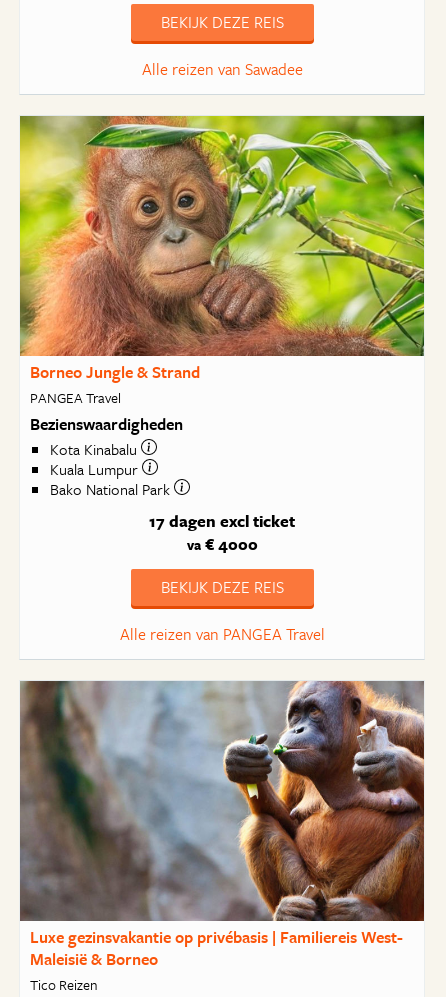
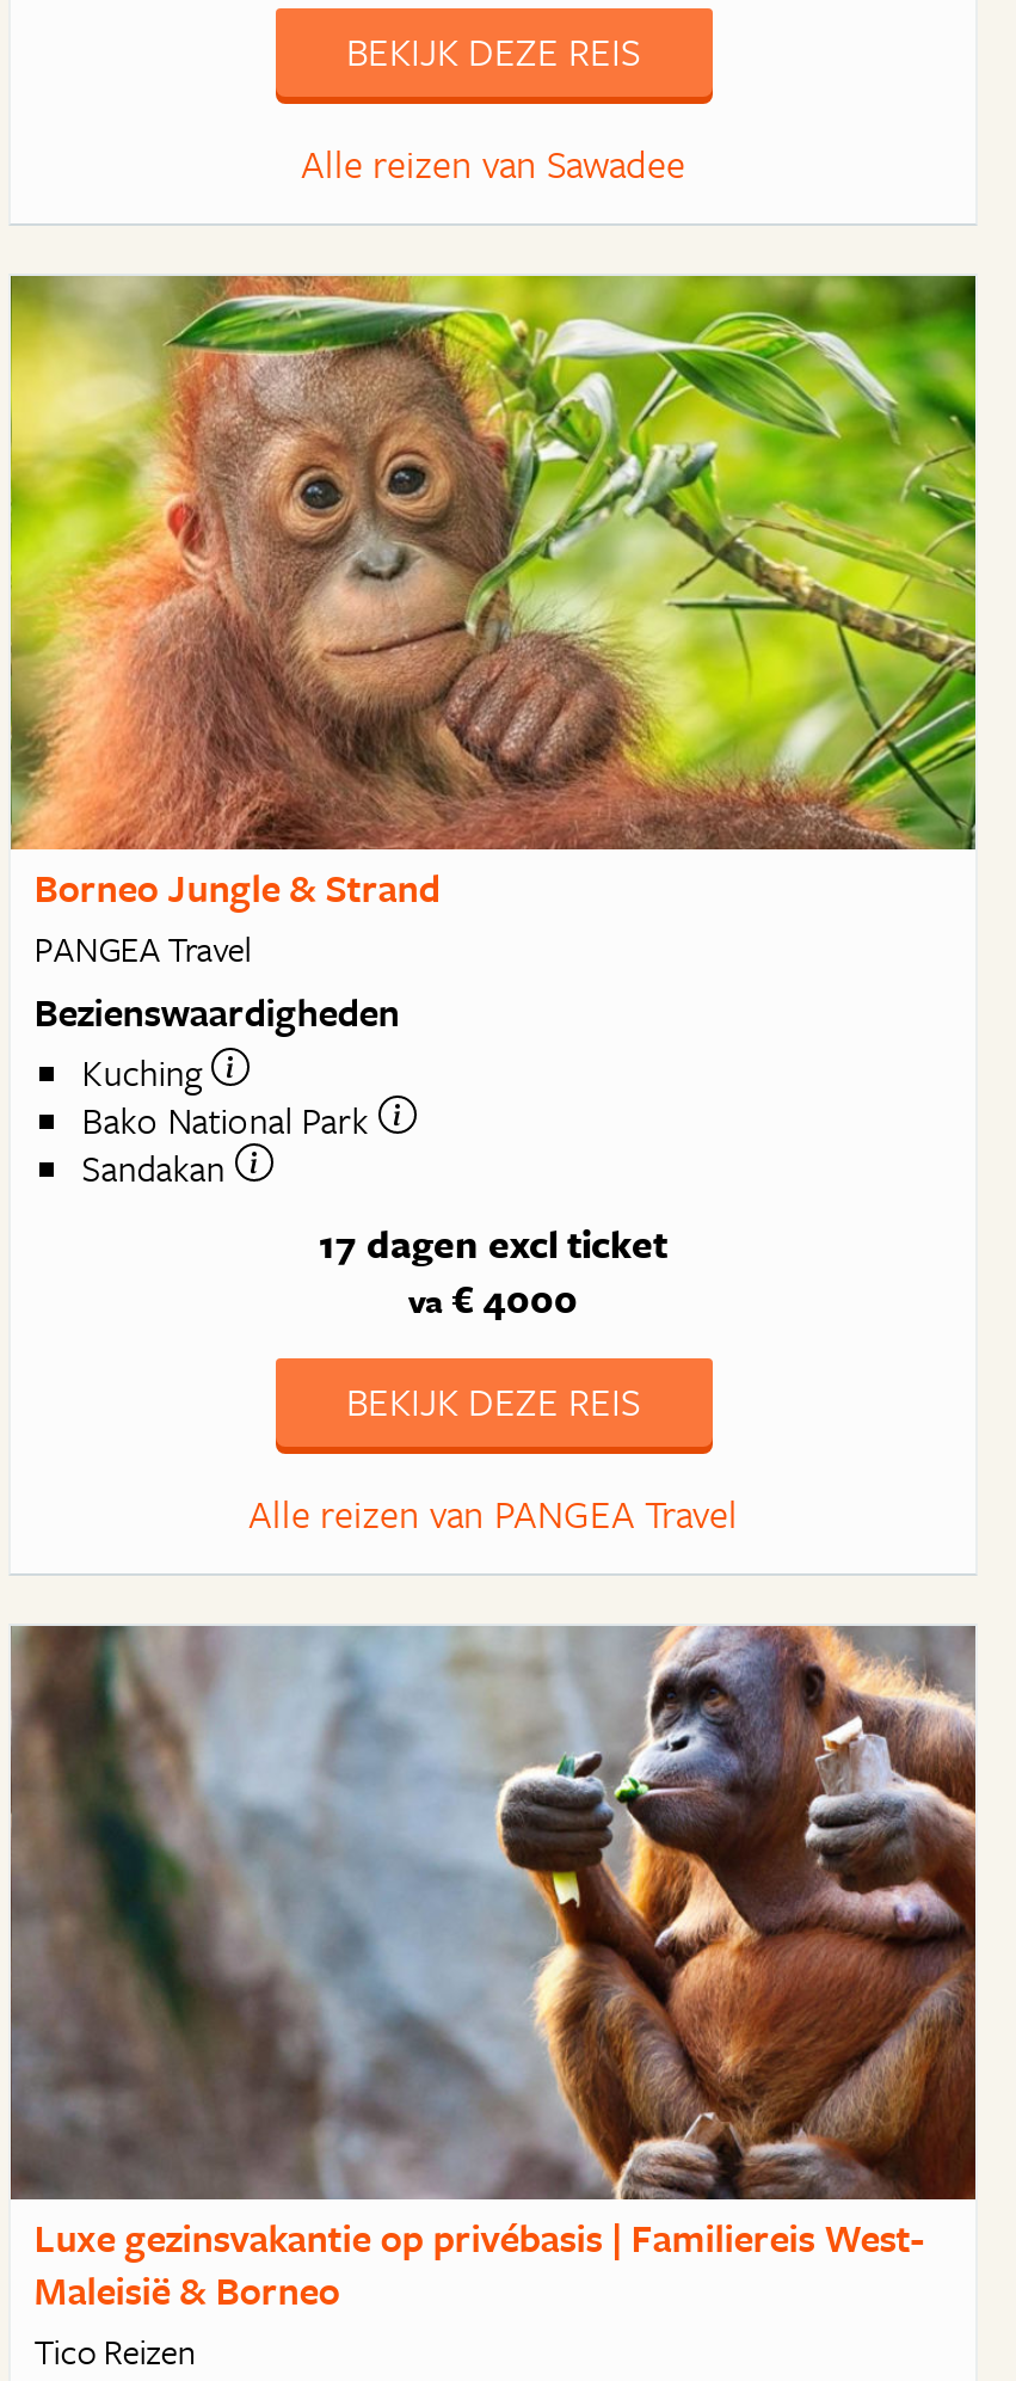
- Kota Kinabalu
- Kuala Lumpur
+ Kuching

moved up: Bako National Park

+ Sandakan
